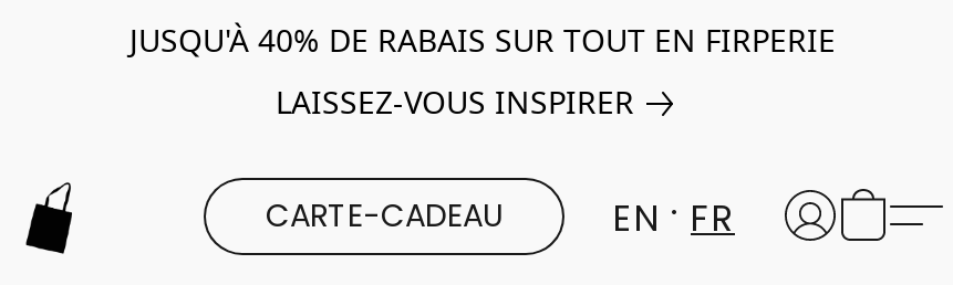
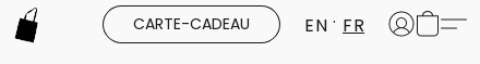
- JUSQU'À 40% DE RABAIS SUR TOUT EN FIRPERIE
- LAISSEZ-VOUS INSPIRER
